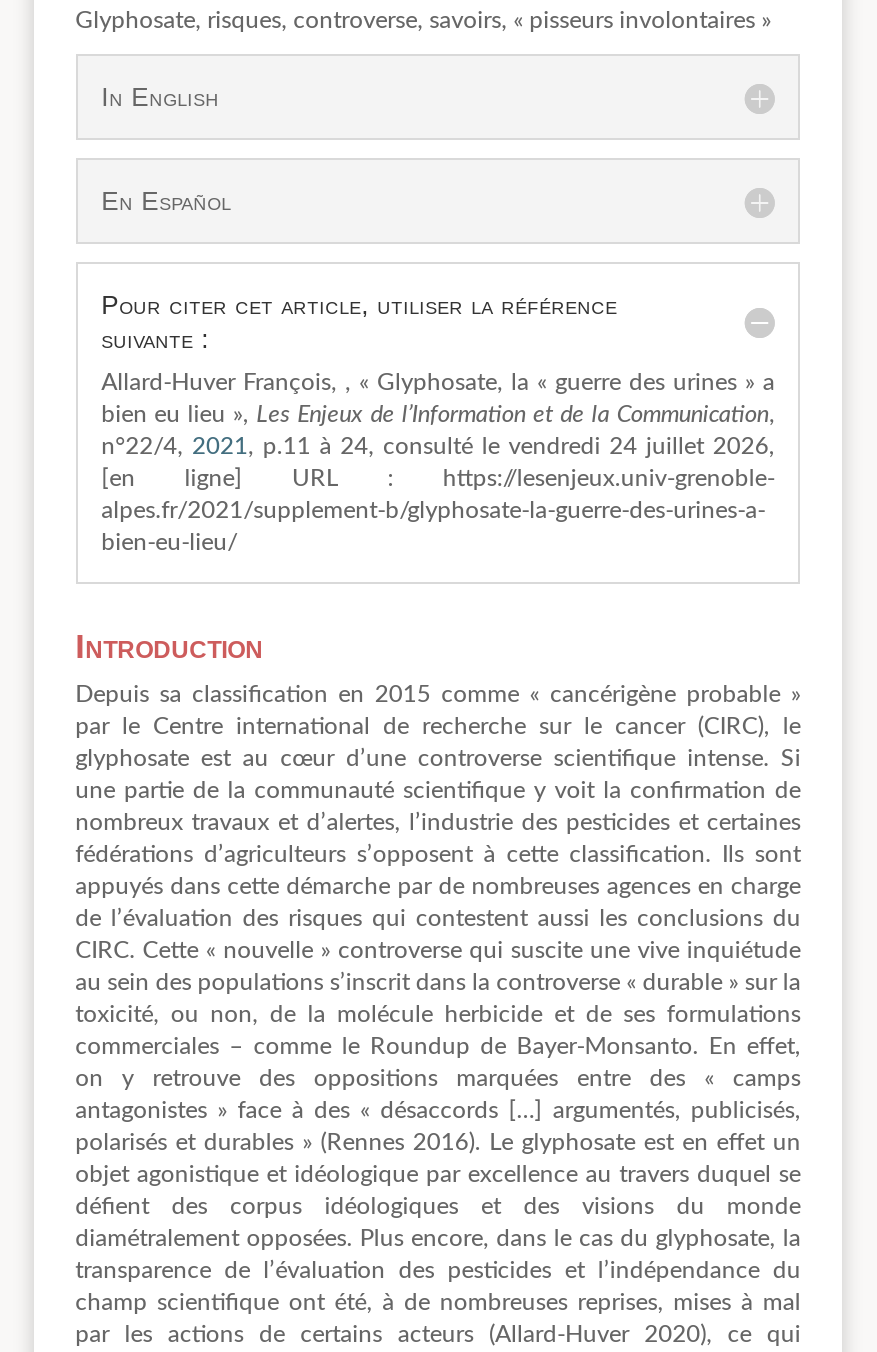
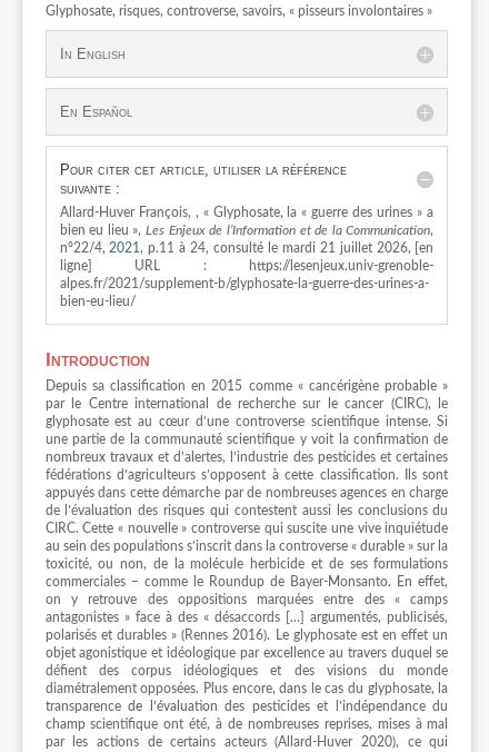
- n°22/4, 2021, p.11 à 24, consulté le vendredi 24 juillet 2026,
- [en ligne] URL : https://lesenjeux.univ-grenoble-
+ n°22/4, 2021, p.11 à 24, consulté le mardi 21 juillet 2026, [en
+ ligne] URL : https://lesenjeux.univ-grenoble-
